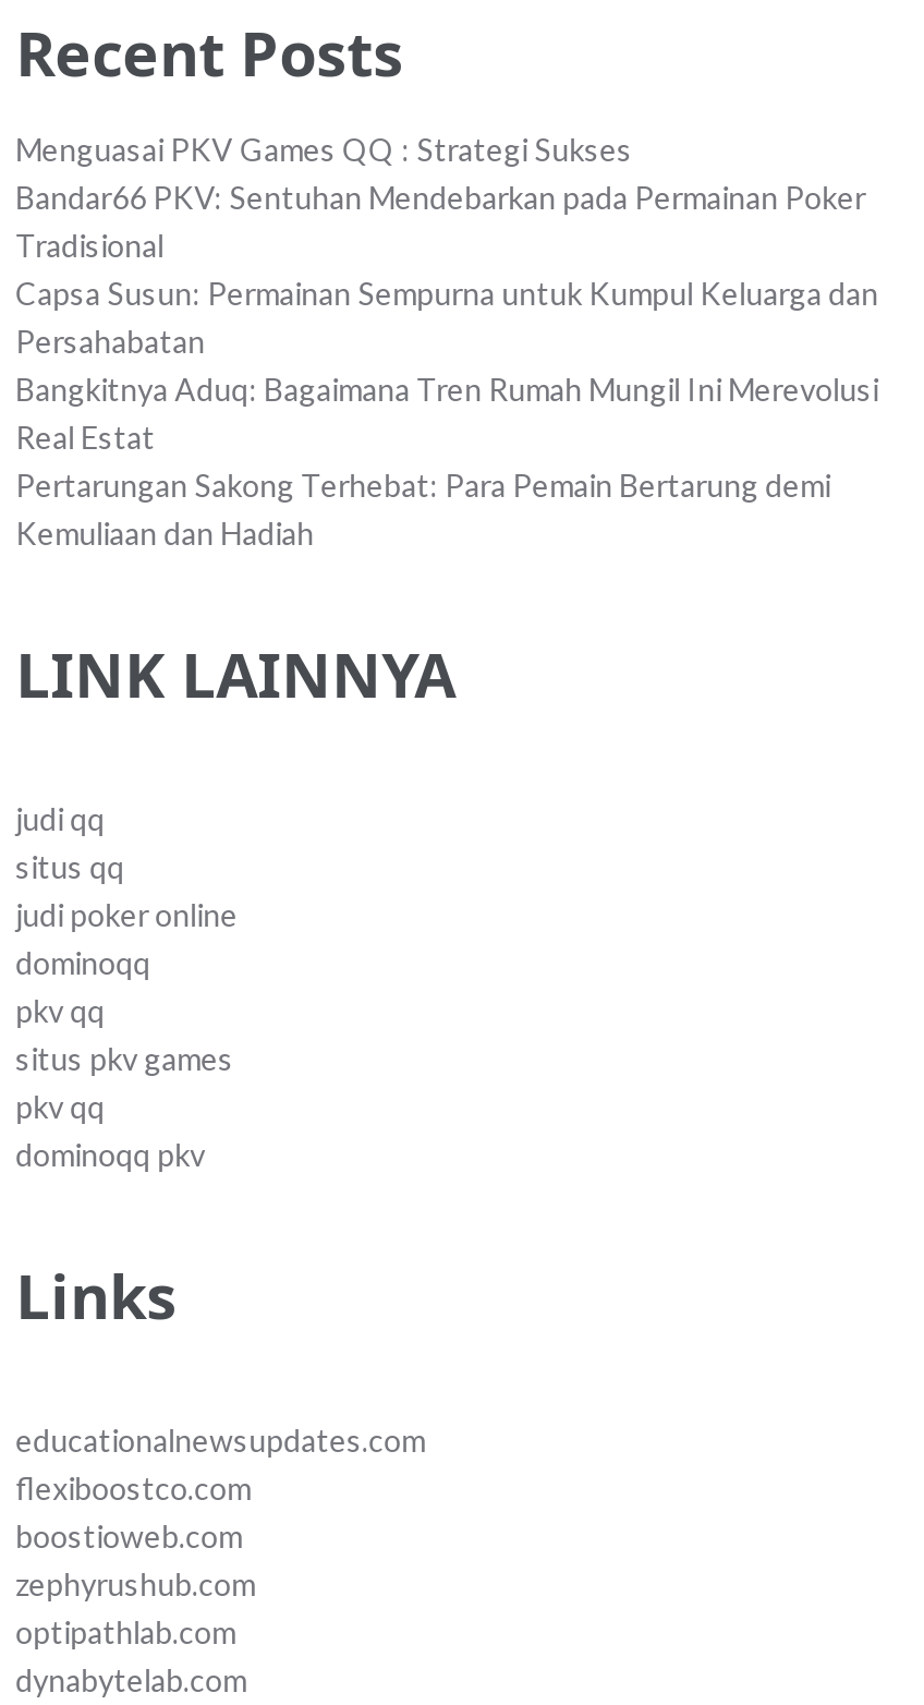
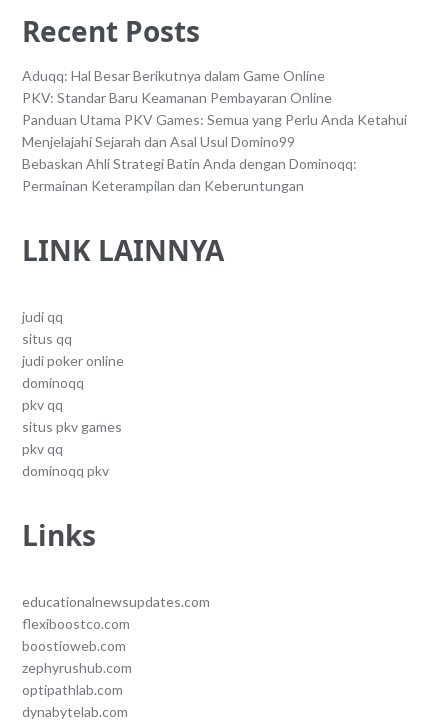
- Menguasai PKV Games QQ : Strategi Sukses
- Bandar66 PKV: Sentuhan Mendebarkan pada Permainan Poker
- Tradisional
- Capsa Susun: Permainan Sempurna untuk Kumpul Keluarga dan
- Persahabatan
- Bangkitnya Aduq: Bagaimana Tren Rumah Mungil Ini Merevolusi
- Real Estat
- Pertarungan Sakong Terhebat: Para Pemain Bertarung demi
- Kemuliaan dan Hadiah
+ Aduqq: Hal Besar Berikutnya dalam Game Online
+ PKV: Standar Baru Keamanan Pembayaran Online
+ Panduan Utama PKV Games: Semua yang Perlu Anda Ketahui
+ Menjelajahi Sejarah dan Asal Usul Domino99
+ Bebaskan Ahli Strategi Batin Anda dengan Dominoqq:
+ Permainan Keterampilan dan Keberuntungan
